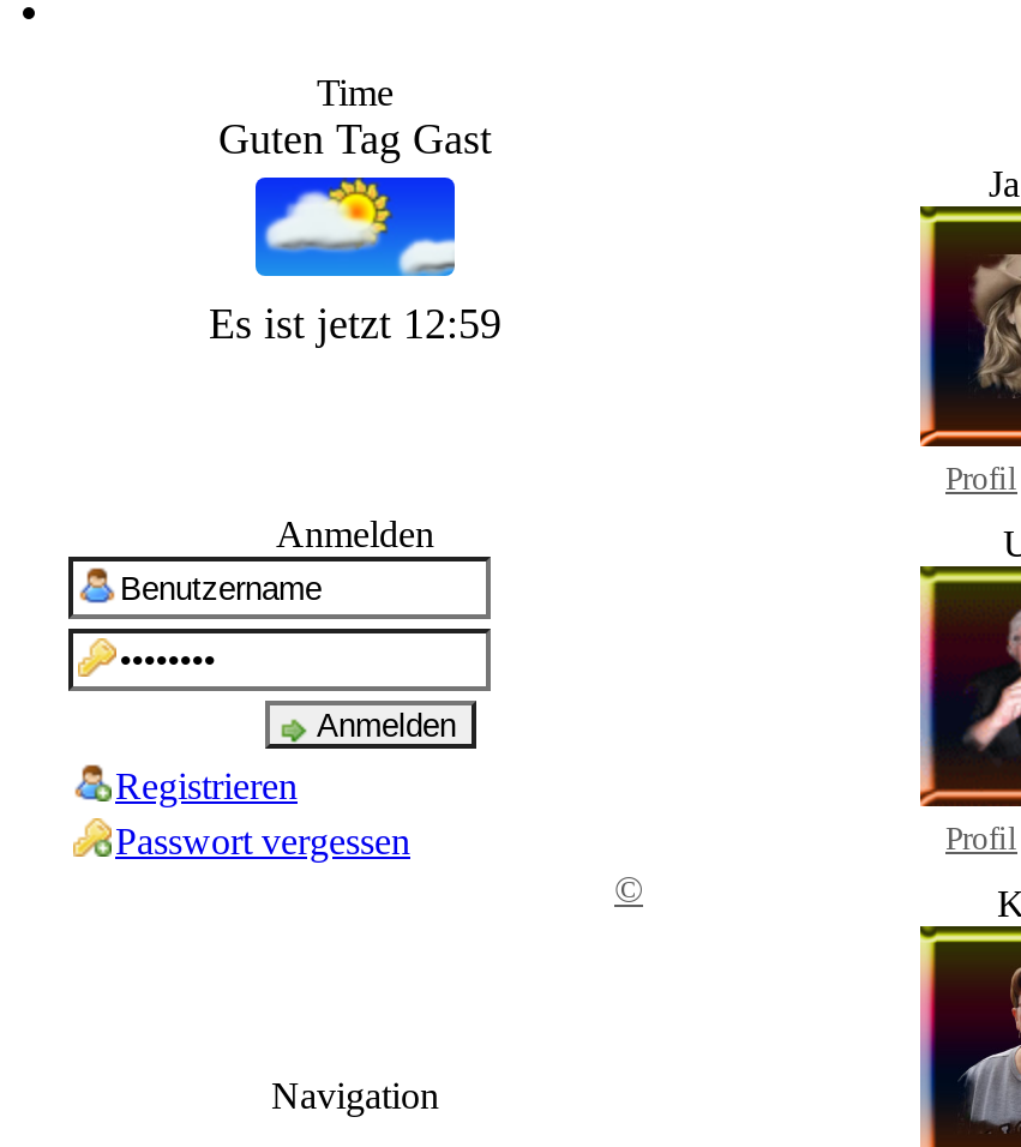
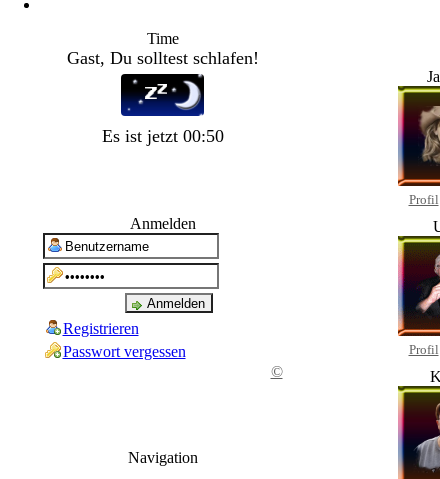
- Guten Tag Gast
+ Gast, Du solltest schlafen!

- [image]
- Es ist jetzt 12:59
+ [image]
+ Es ist jetzt 00:50
